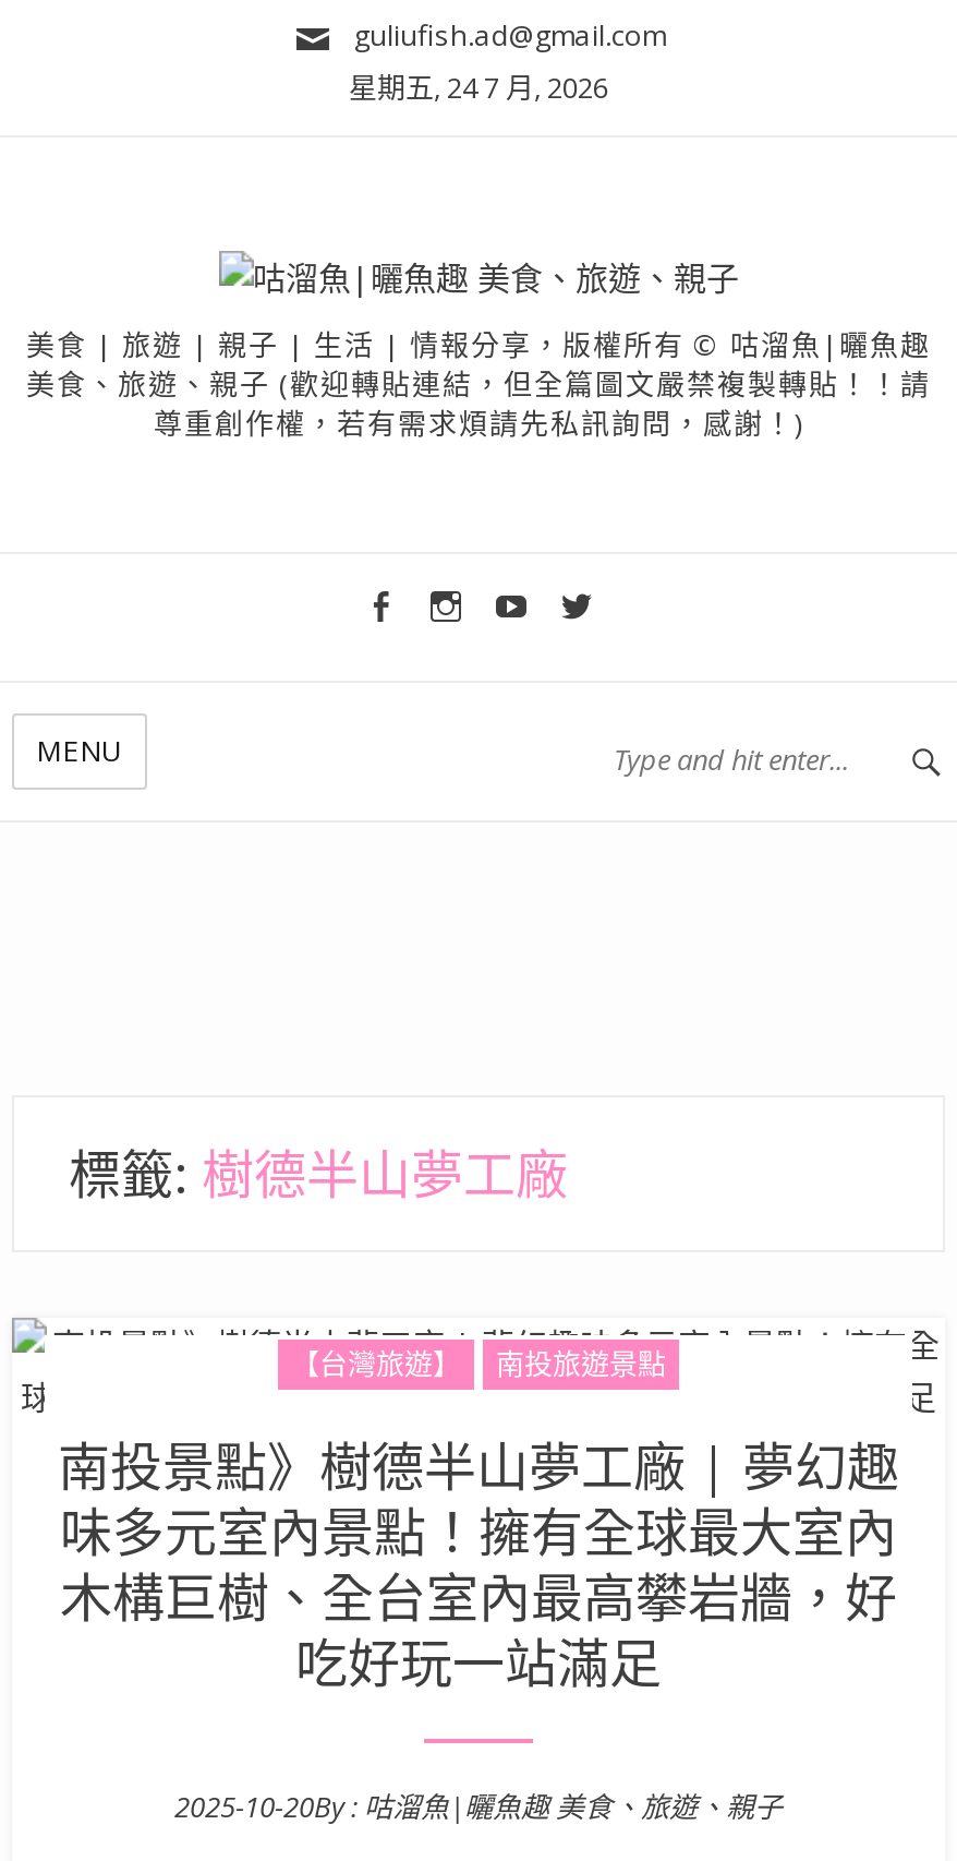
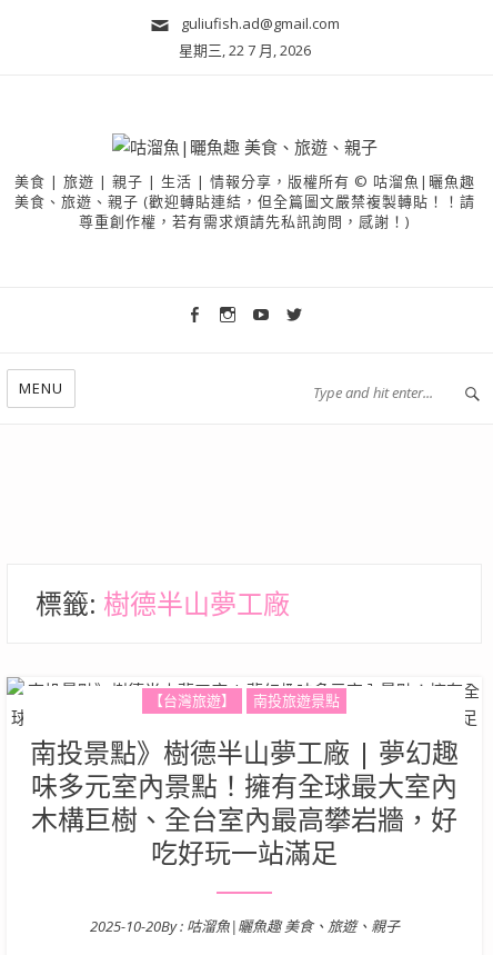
- 星期五, 24 7 月, 2026
+ 星期三, 22 7 月, 2026
